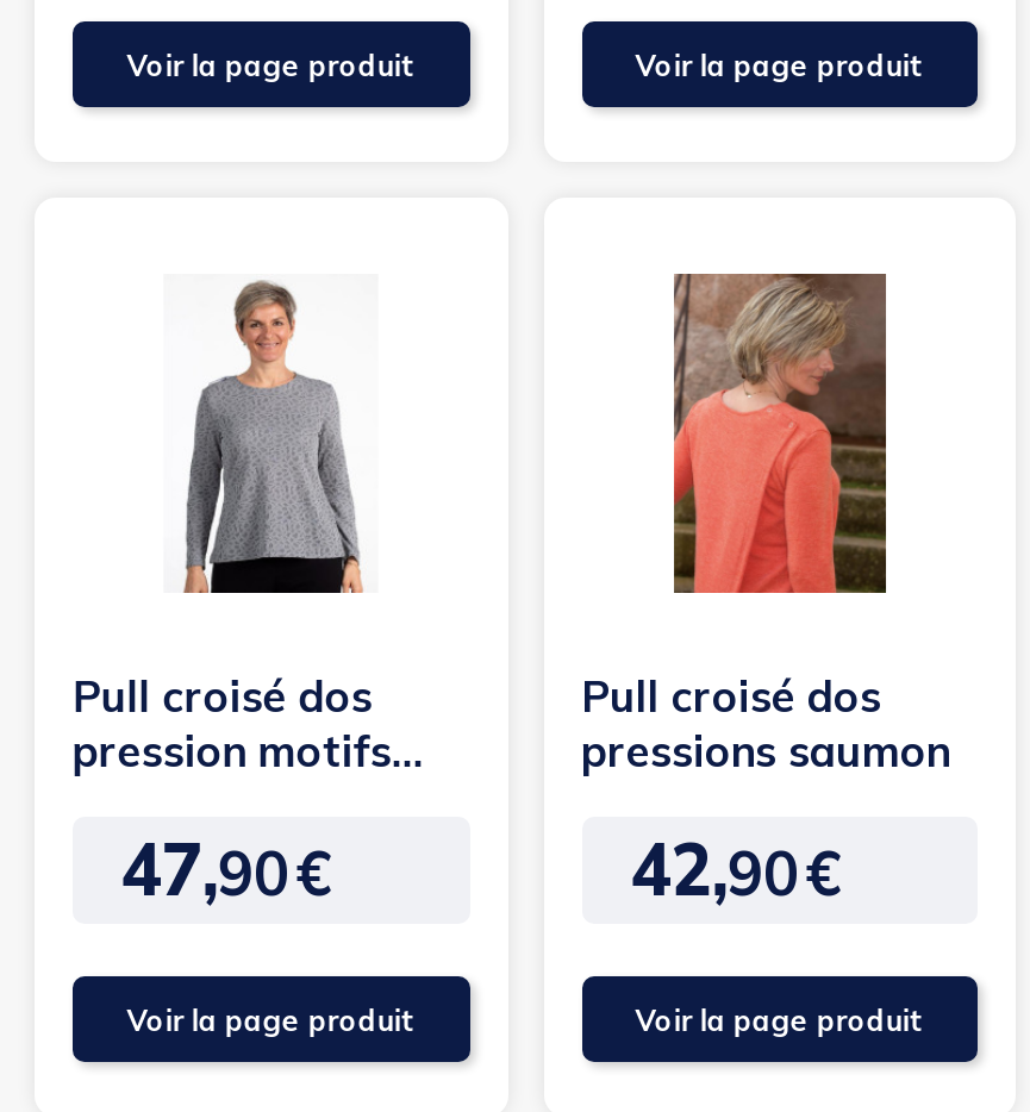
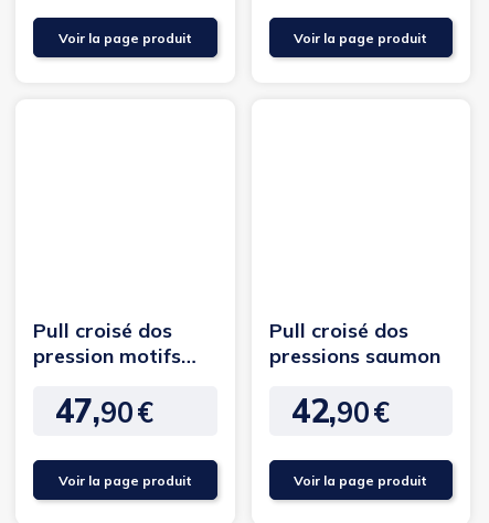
- [image]

- [image]
